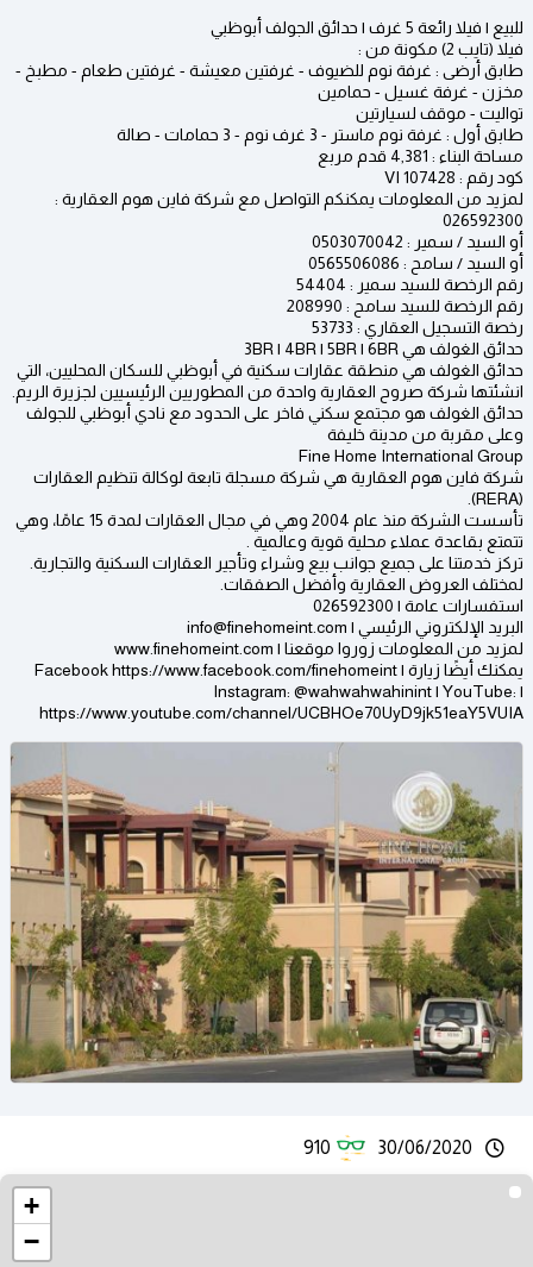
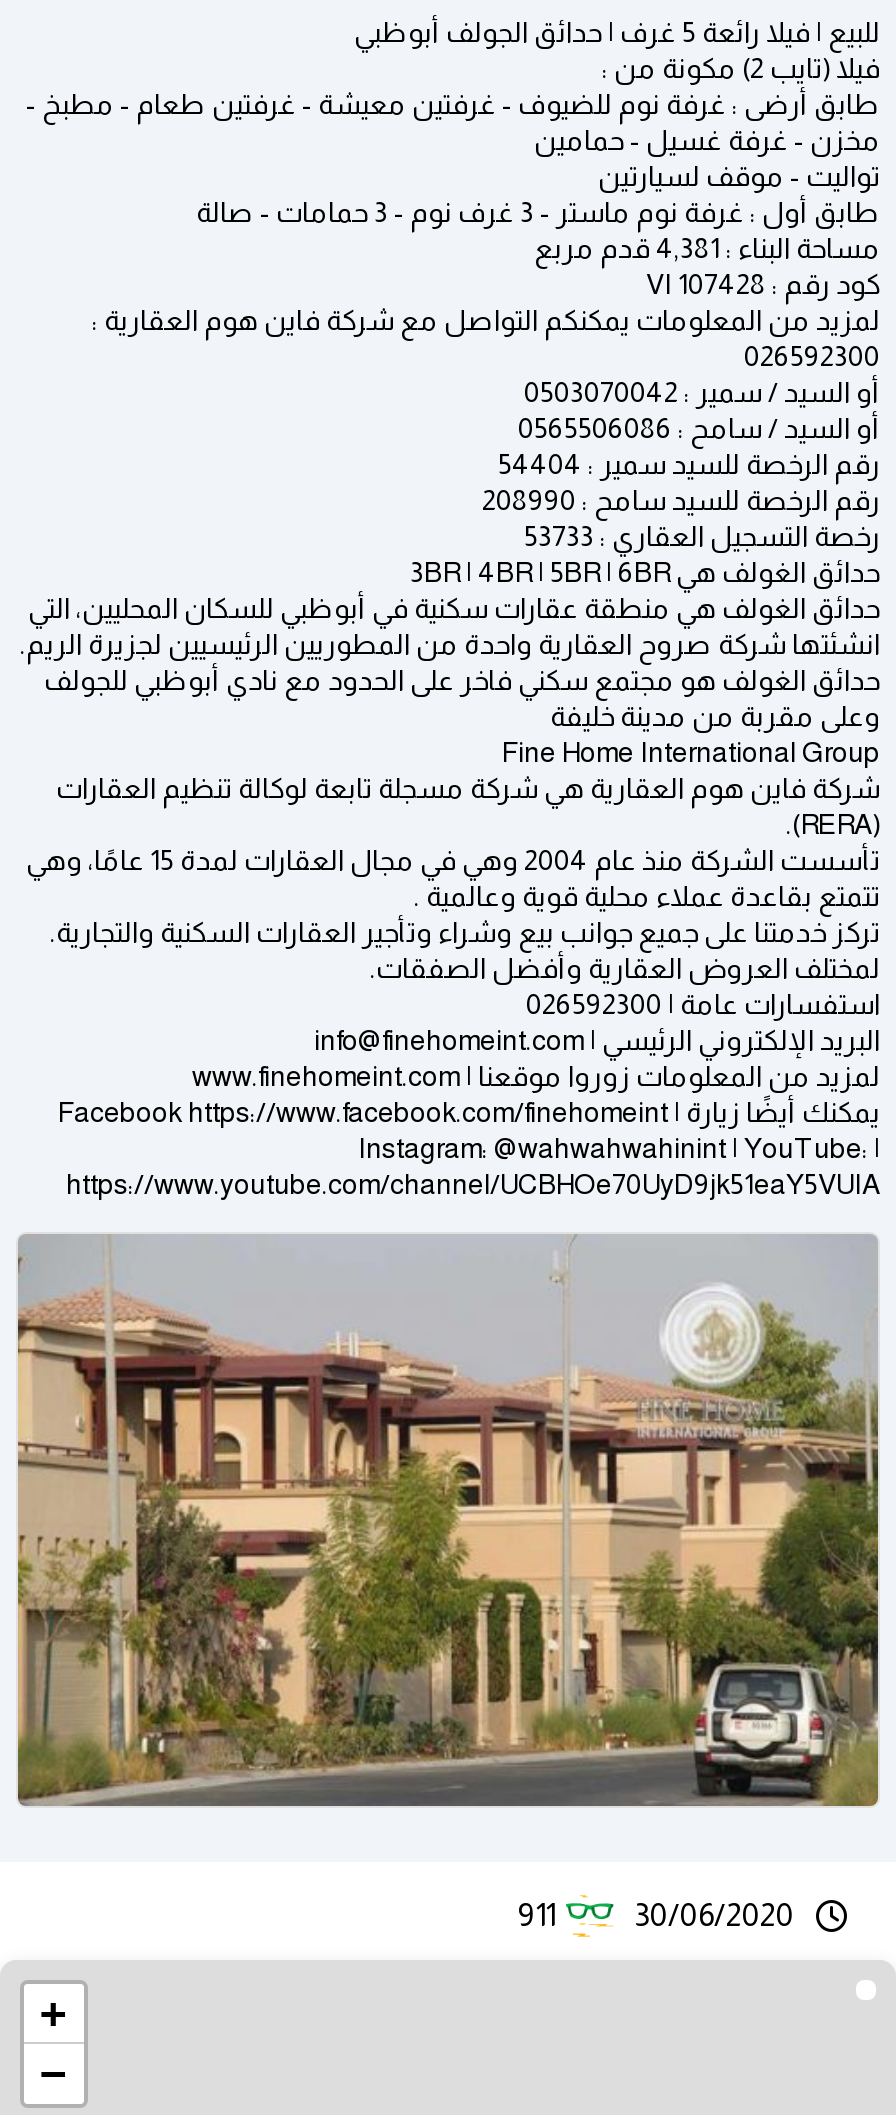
- 910
+ 911
